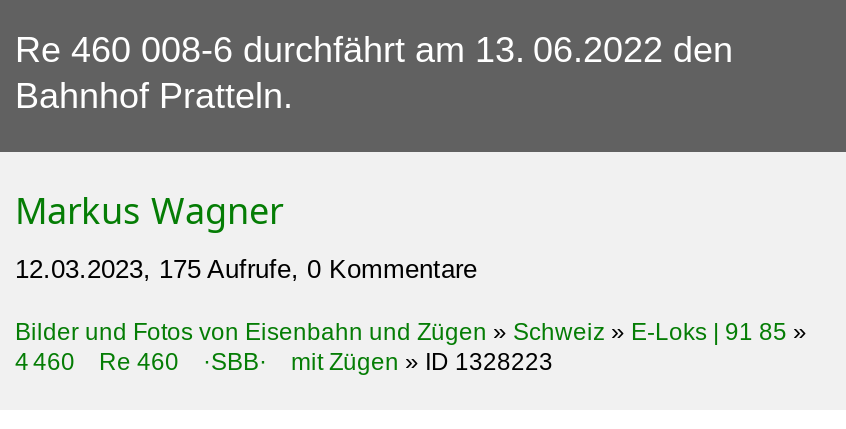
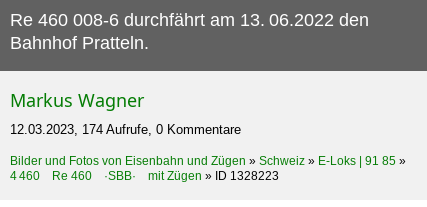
- 12.03.2023, 175 Aufrufe, 0 Kommentare
+ 12.03.2023, 174 Aufrufe, 0 Kommentare
